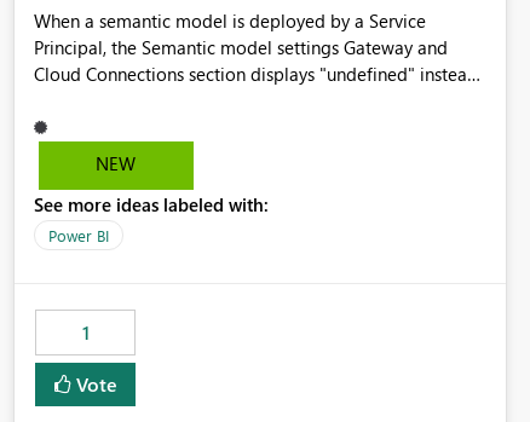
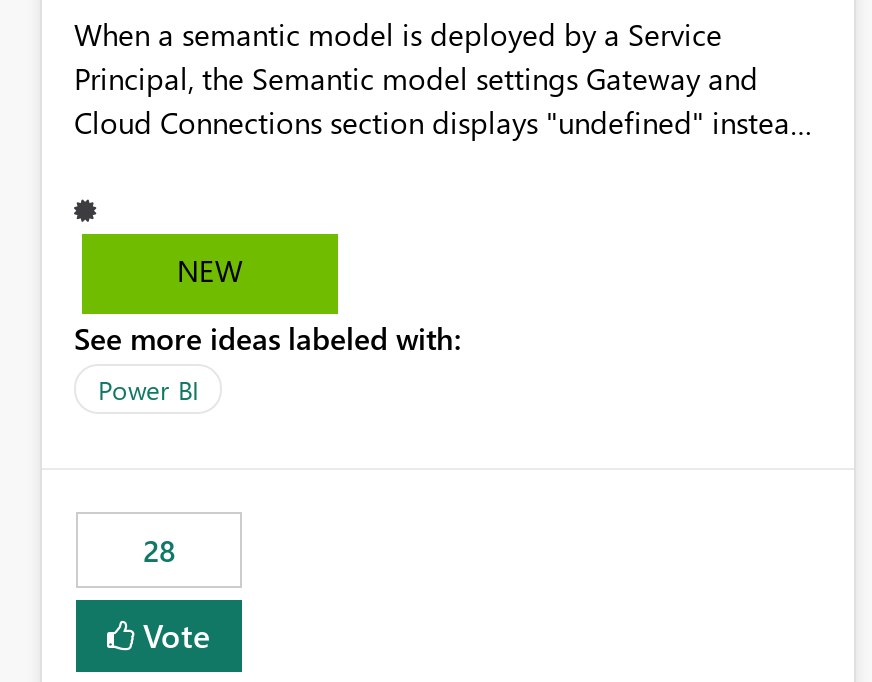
- 1
+ 28
